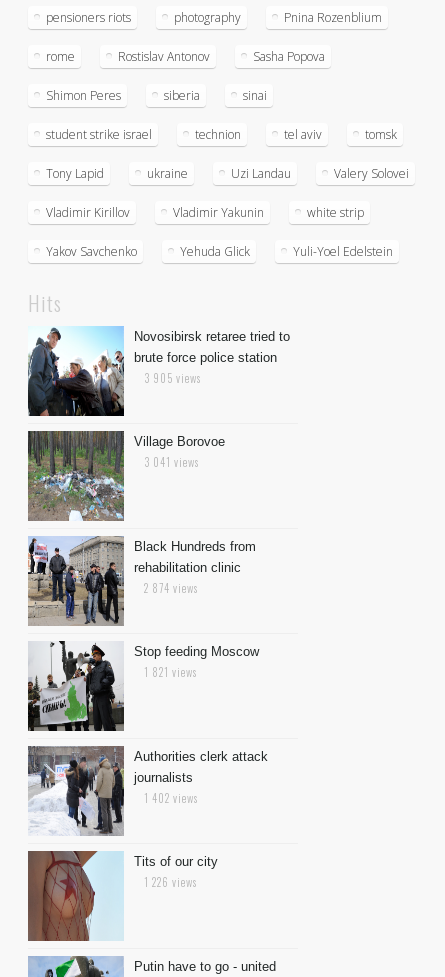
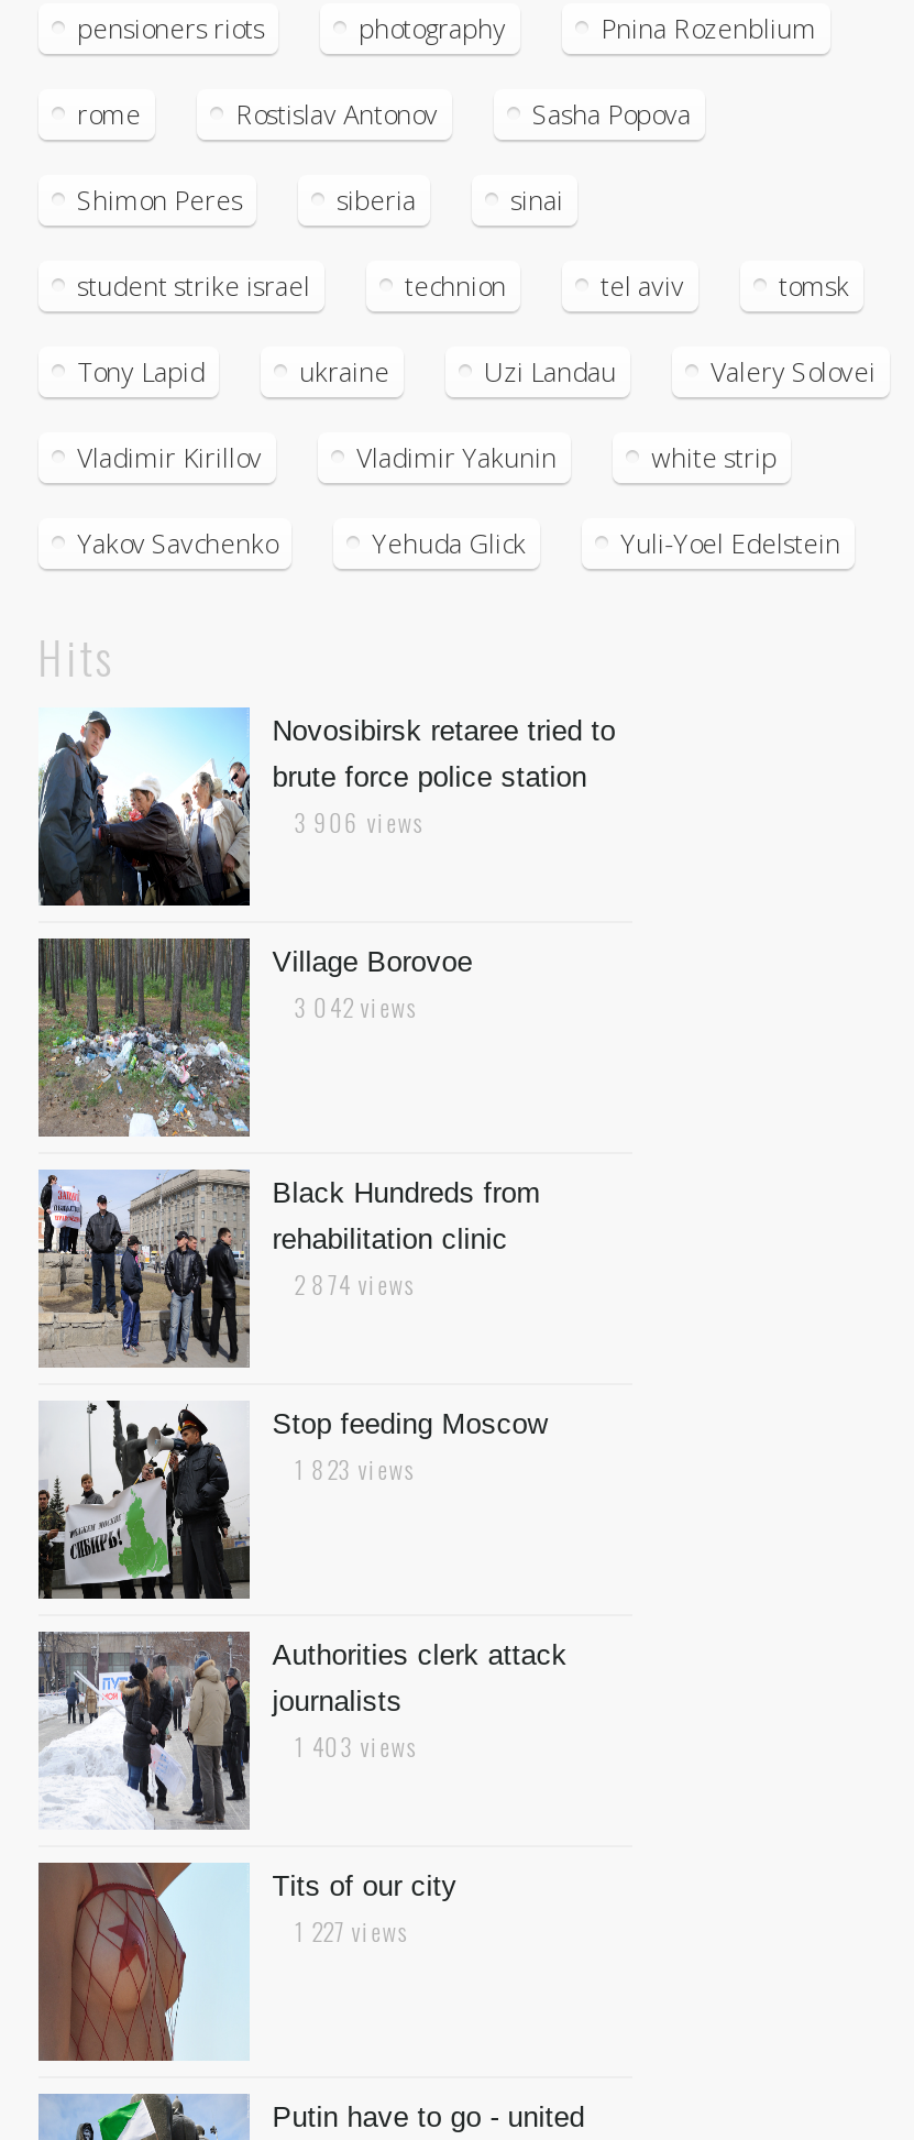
- 3 905 views
+ 3 906 views

- 3 041 views
+ 3 042 views

- 1 821 views
+ 1 823 views

- 1 402 views
+ 1 403 views

- 1 226 views
+ 1 227 views
